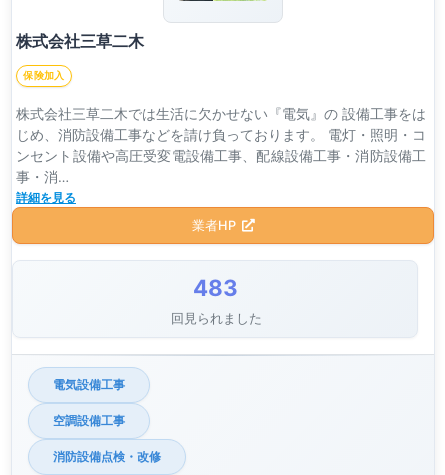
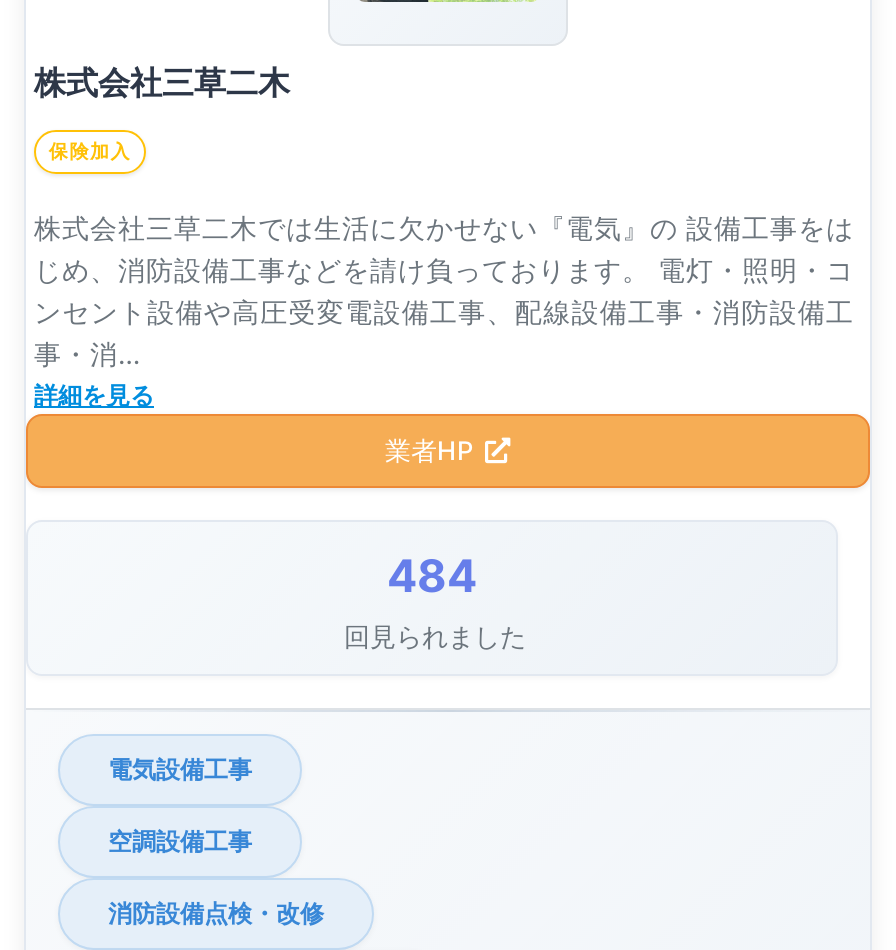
- 483
+ 484
